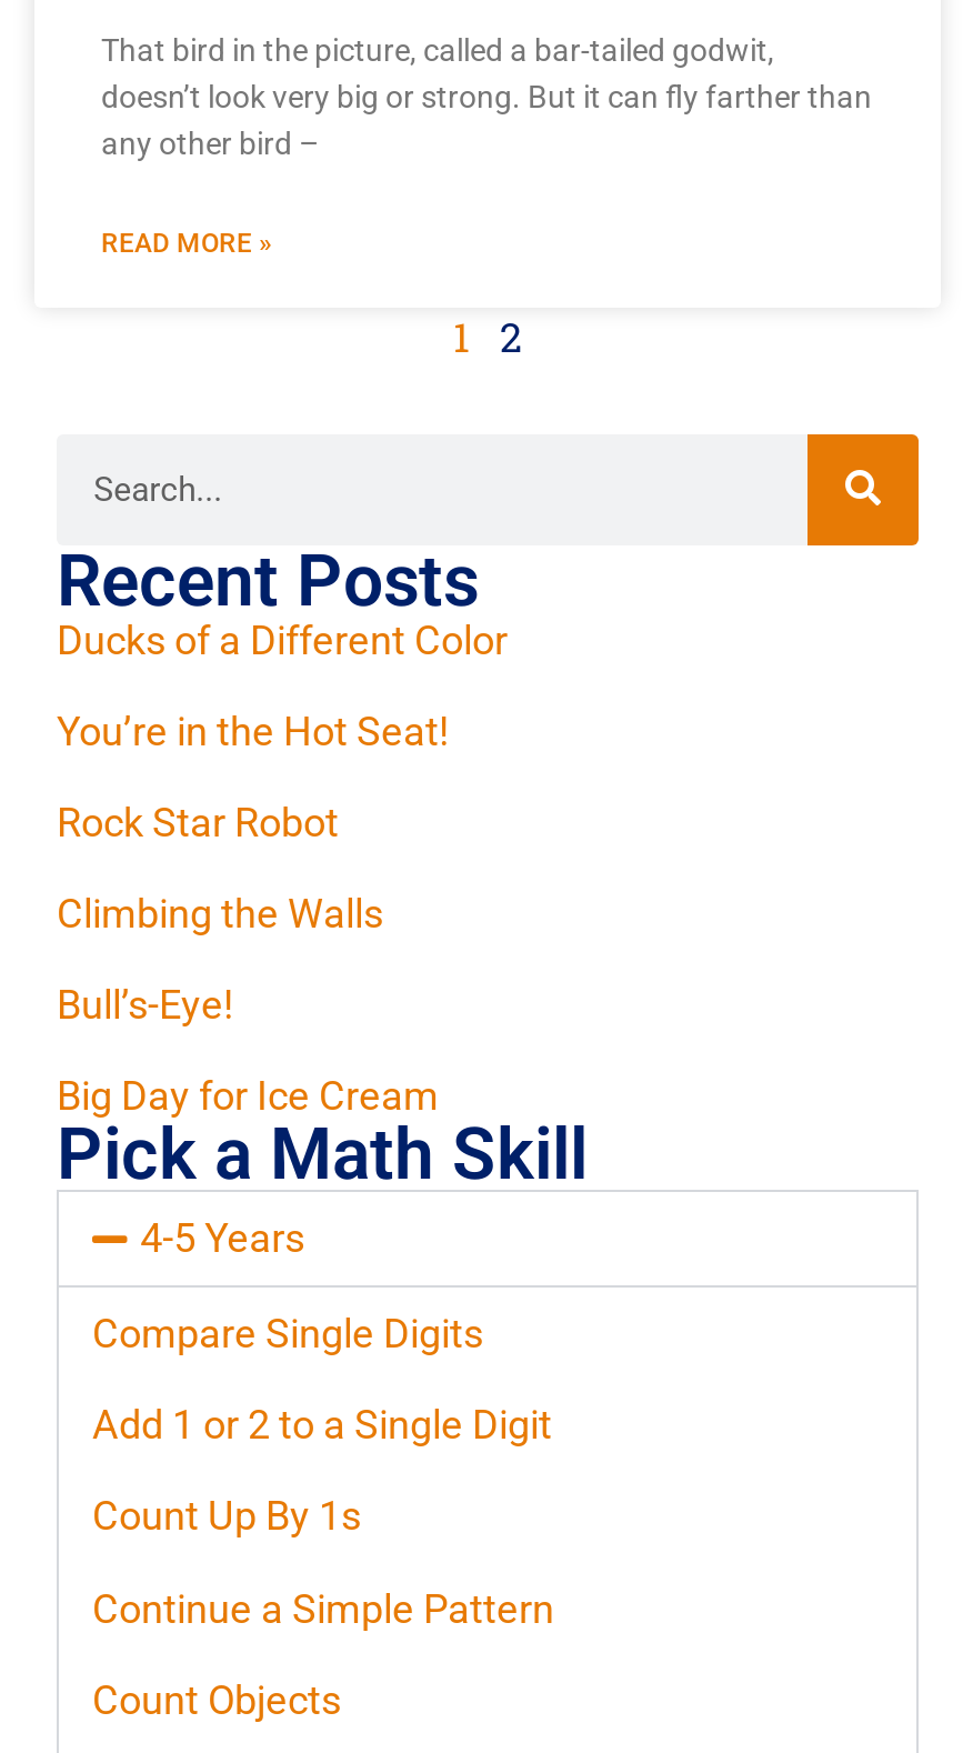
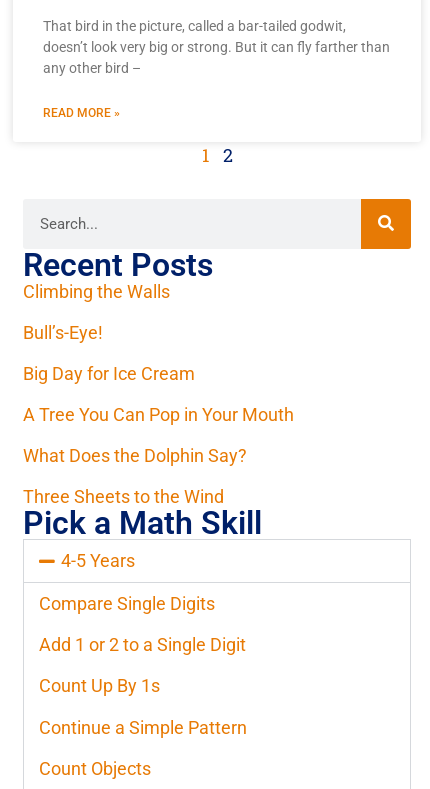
- Ducks of a Different Color
- You’re in the Hot Seat!
- Rock Star Robot

moved up: Climbing the Walls | Bull’s-Eye! | Big Day for Ice Cream

+ A Tree You Can Pop in Your Mouth
+ What Does the Dolphin Say?
+ Three Sheets to the Wind
